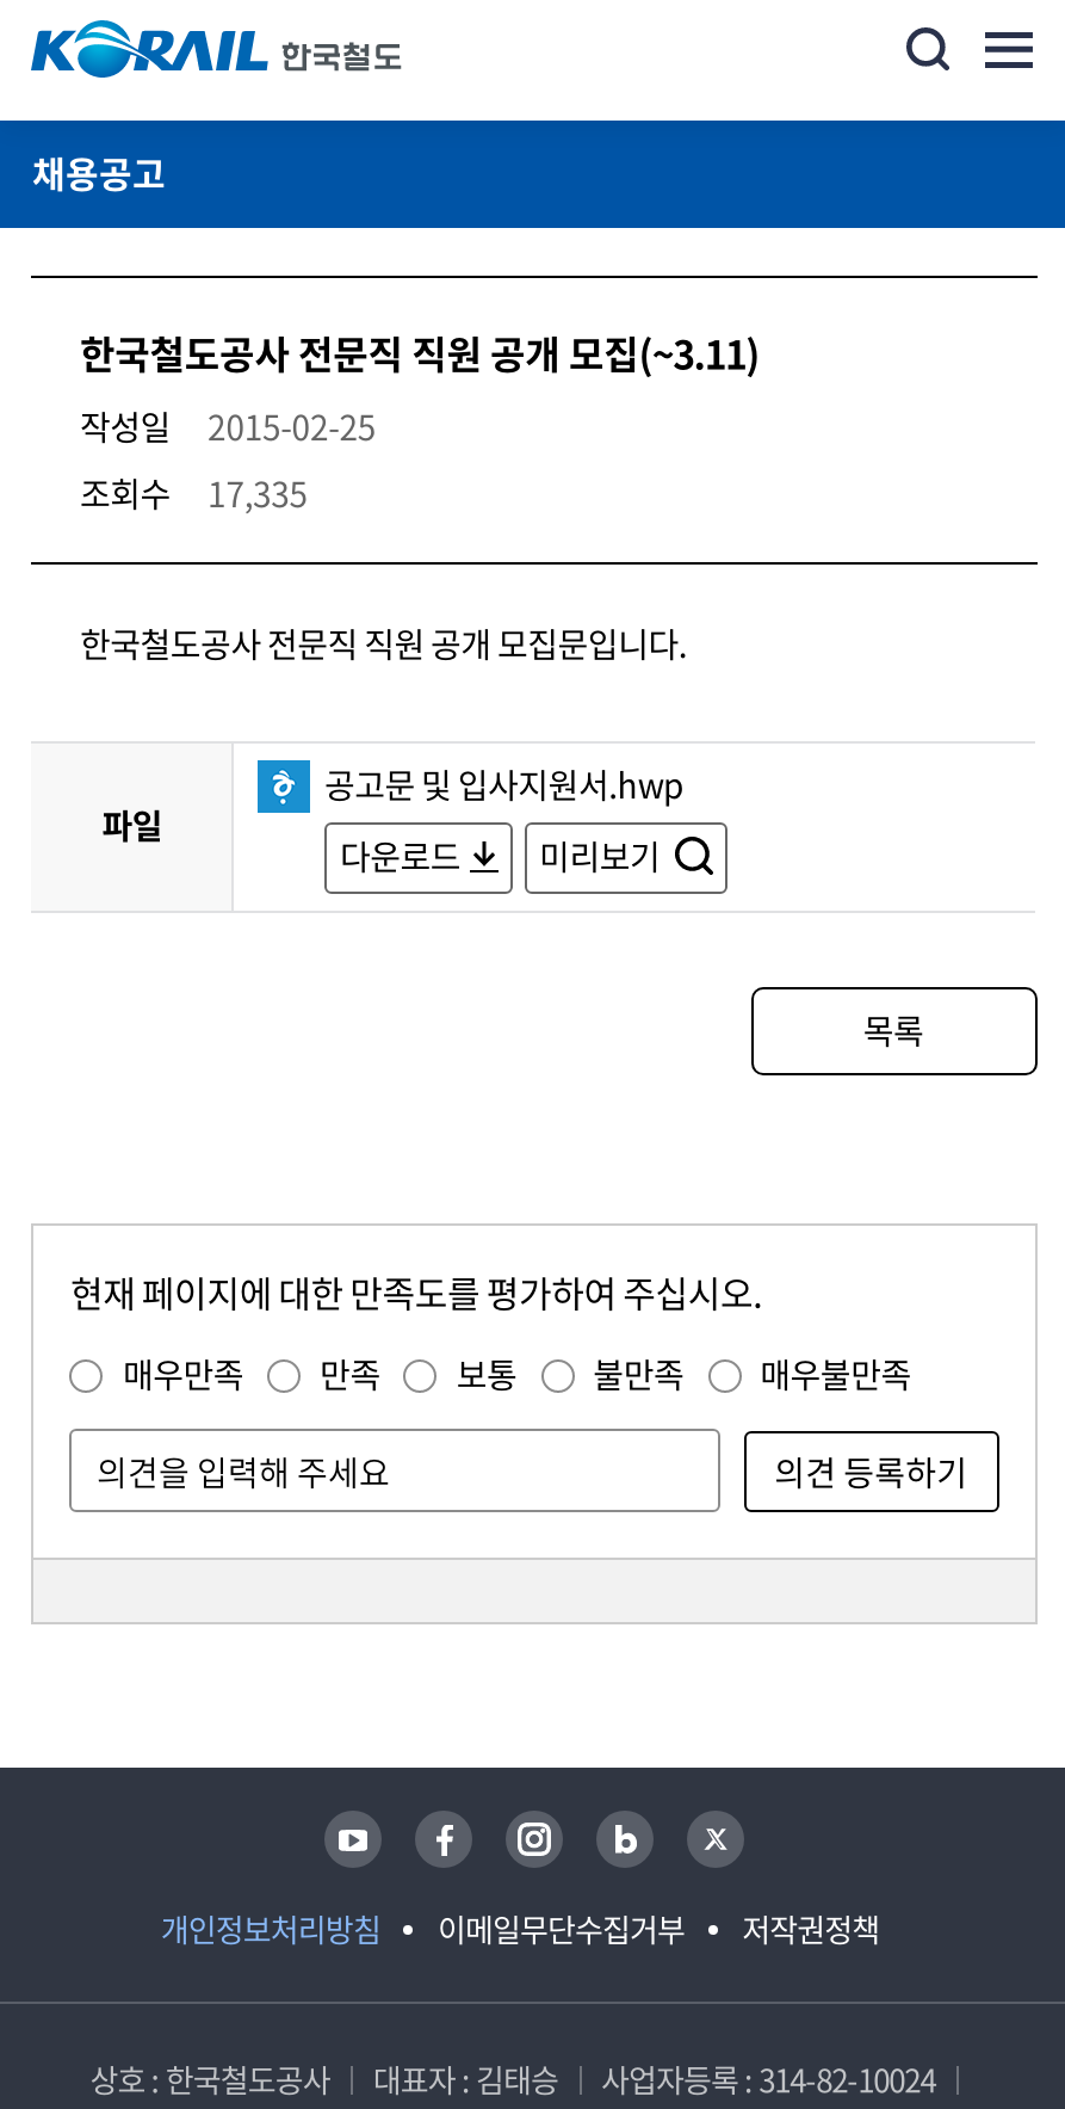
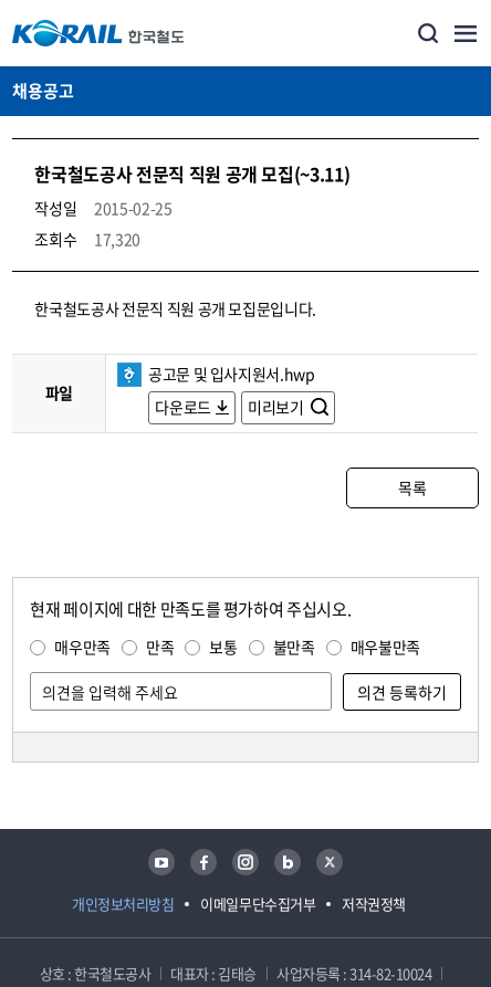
- 조회수 17,335
+ 조회수 17,320
